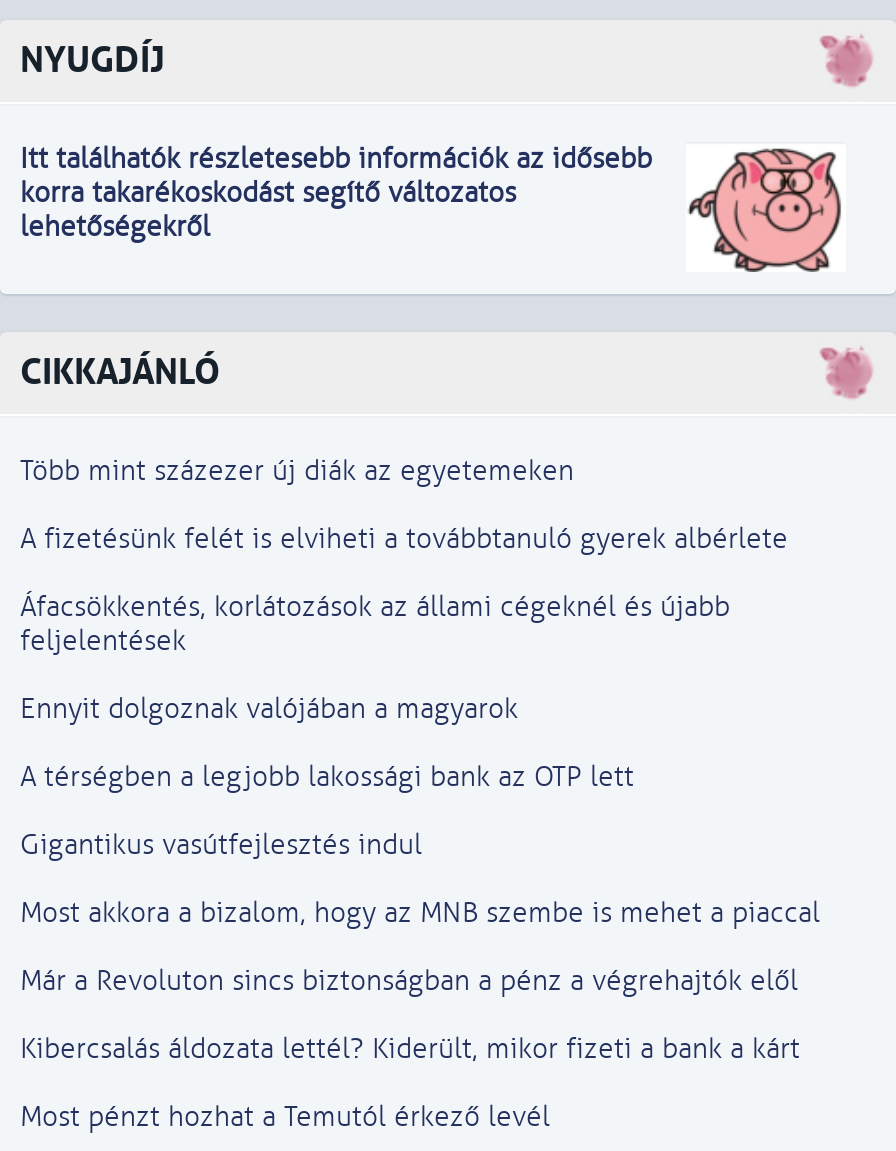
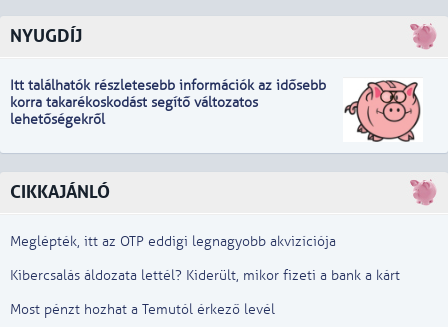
- Több mint százezer új diák az egyetemeken
- A fizetésünk felét is elviheti a továbbtanuló gyerek albérlete
- Áfacsökkentés, korlátozások az állami cégeknél és újabb
- feljelentések
- Ennyit dolgoznak valójában a magyarok
- A térségben a legjobb lakossági bank az OTP lett
- Gigantikus vasútfejlesztés indul
- Most akkora a bizalom, hogy az MNB szembe is mehet a piaccal
- Már a Revoluton sincs biztonságban a pénz a végrehajtók elől
+ Meglépték, itt az OTP eddigi legnagyobb akvizíciója
